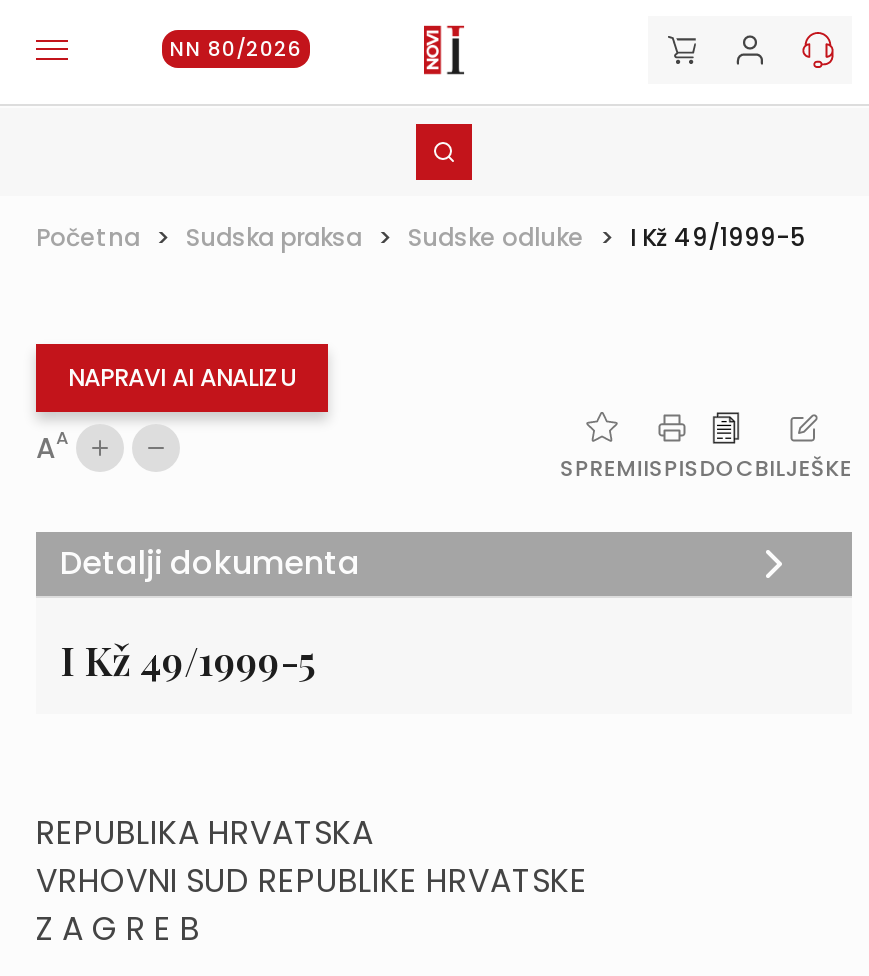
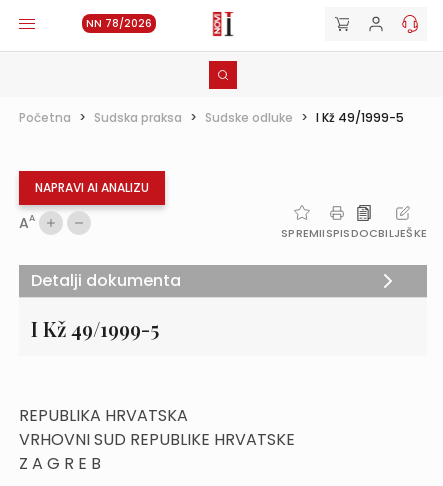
- NN 80/2026
+ NN 78/2026
